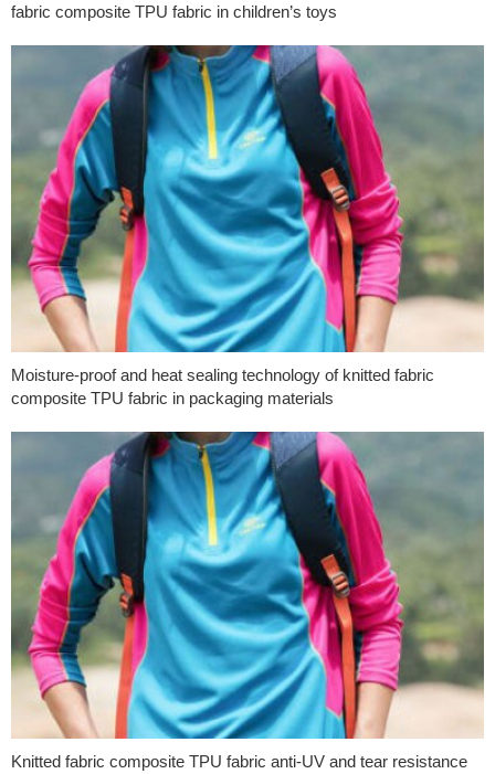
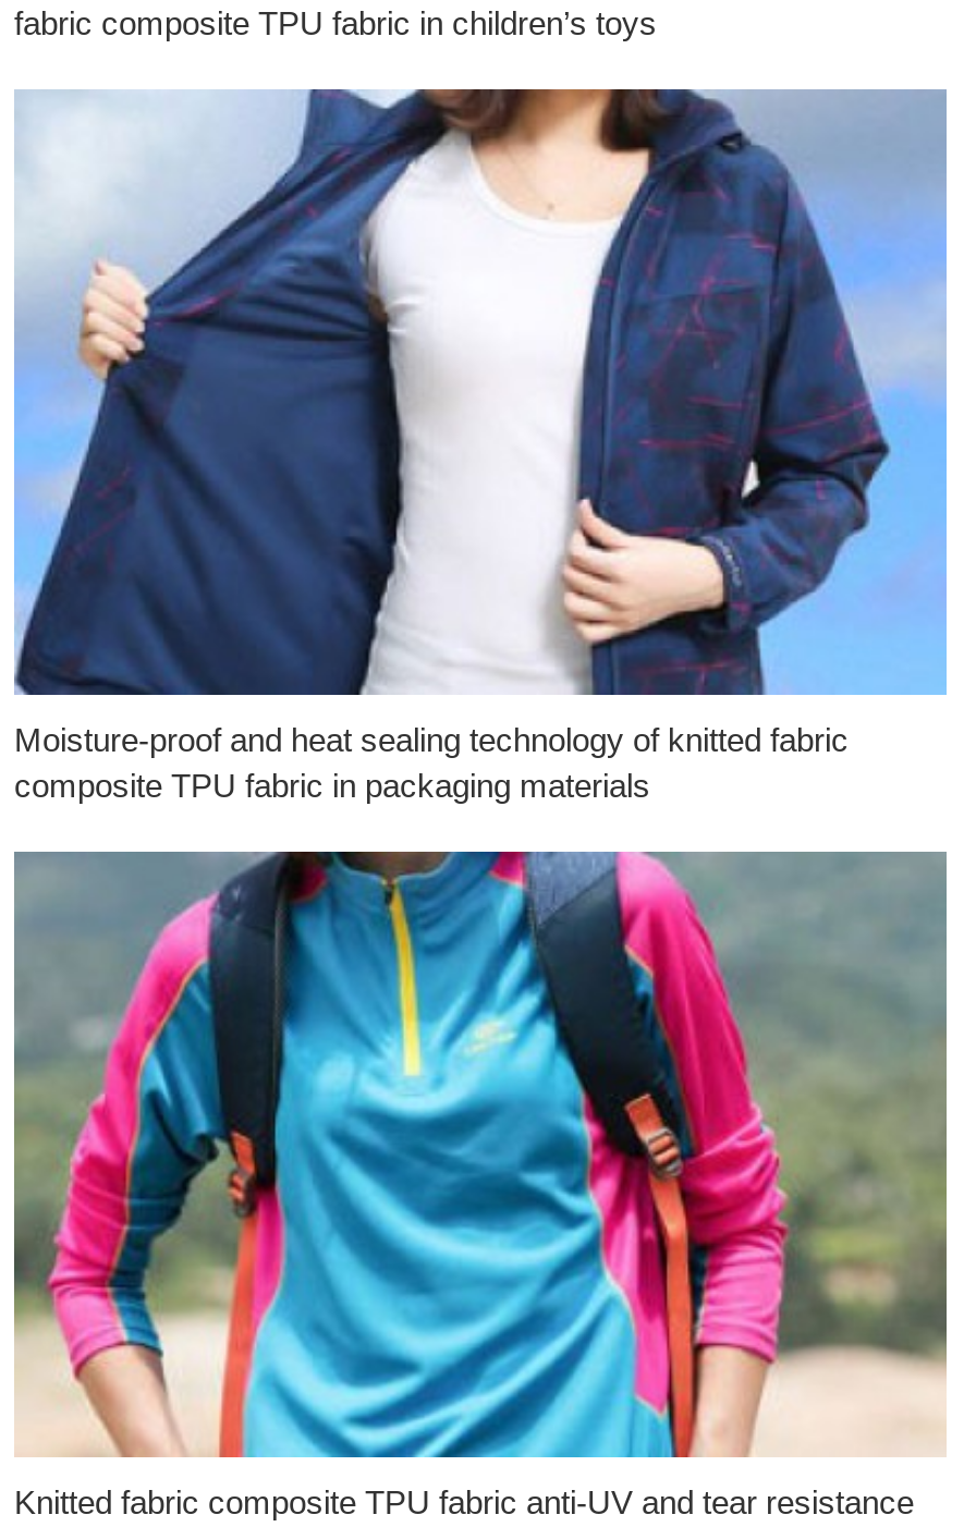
- [image]
+ [image]
